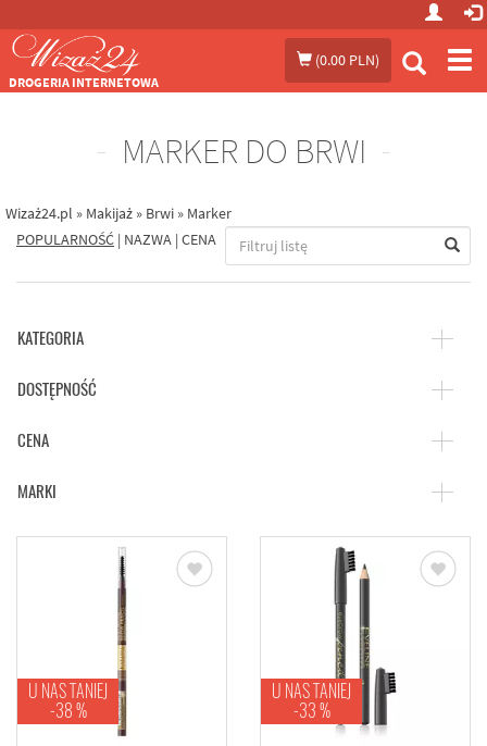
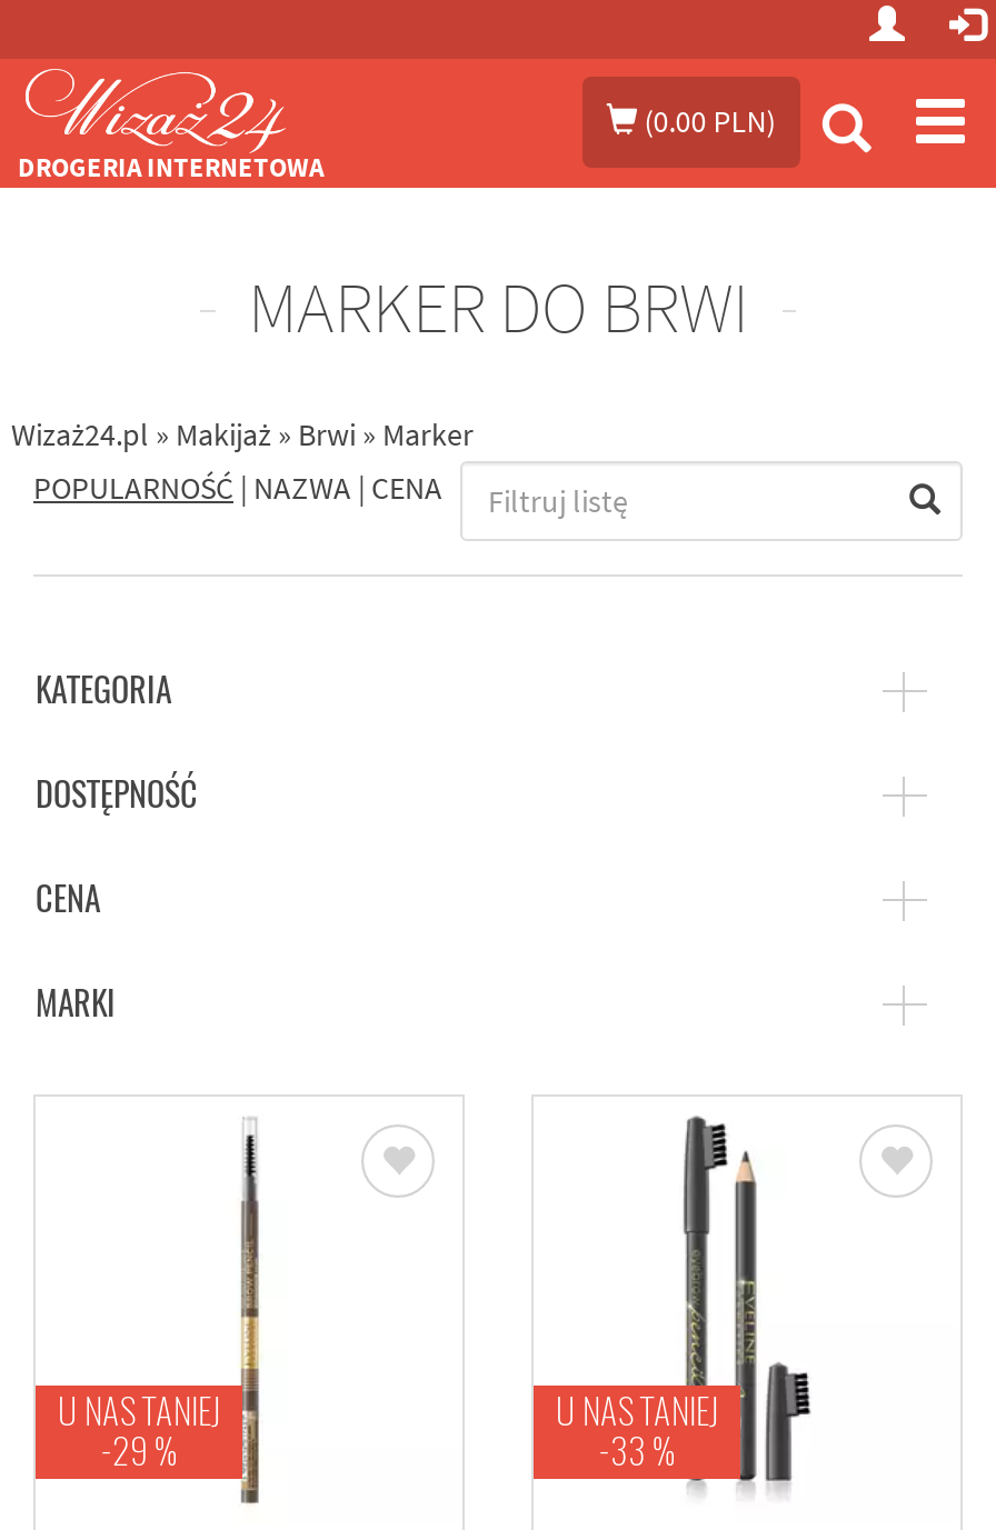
- -38 %
+ -29 %
